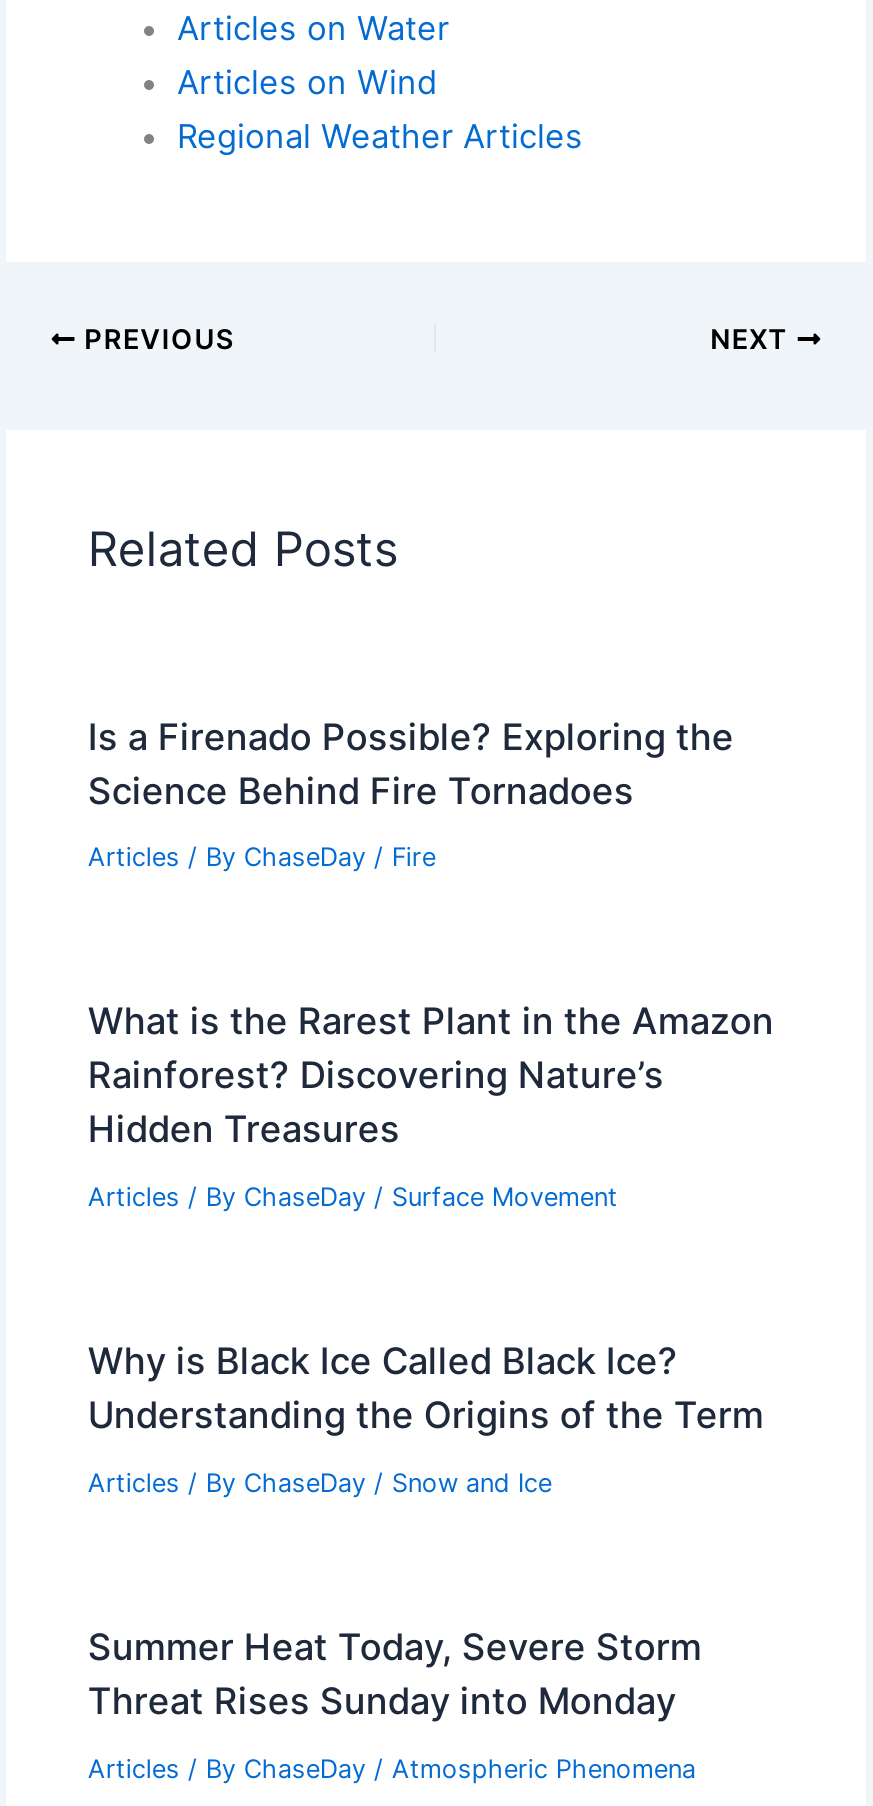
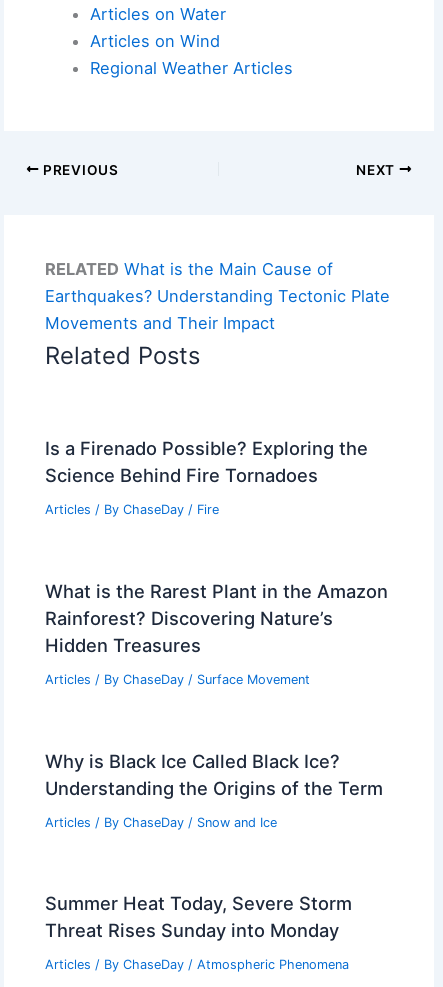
+ RELATED What is the Main Cause of
+ Earthquakes? Understanding Tectonic Plate
+ Movements and Their Impact
